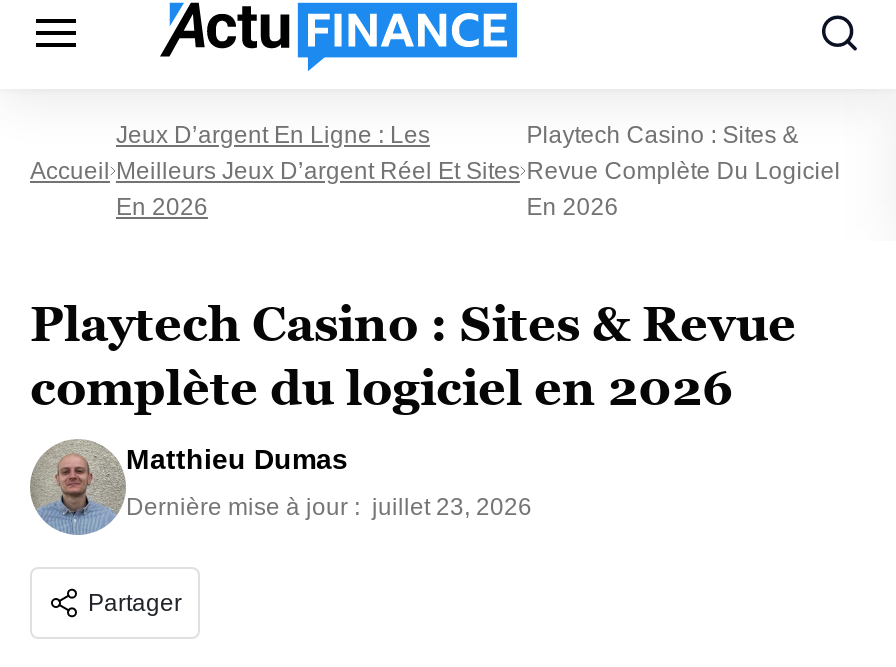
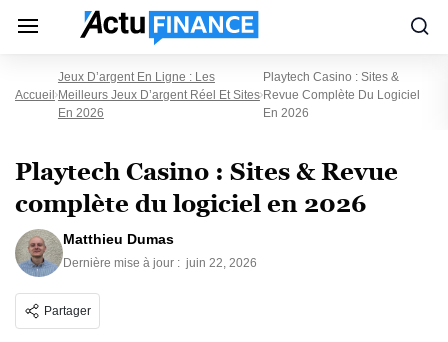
- Dernière mise à jour : juillet 23, 2026
+ Dernière mise à jour : juin 22, 2026
